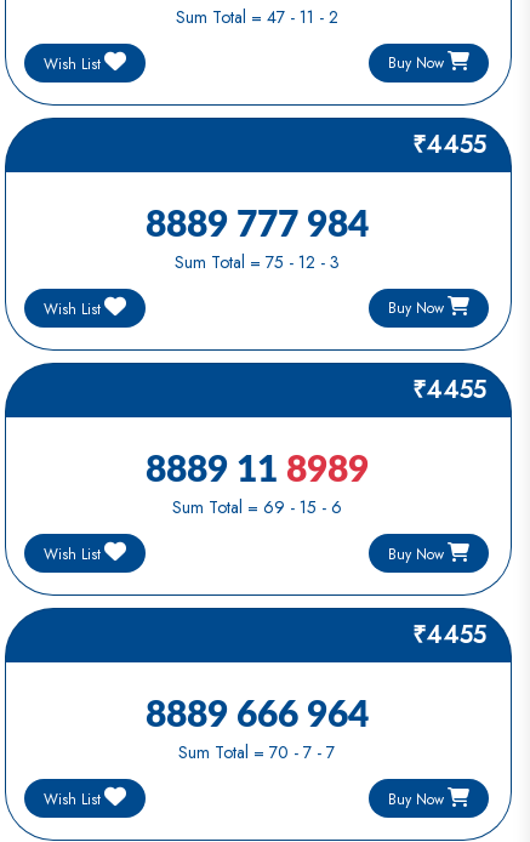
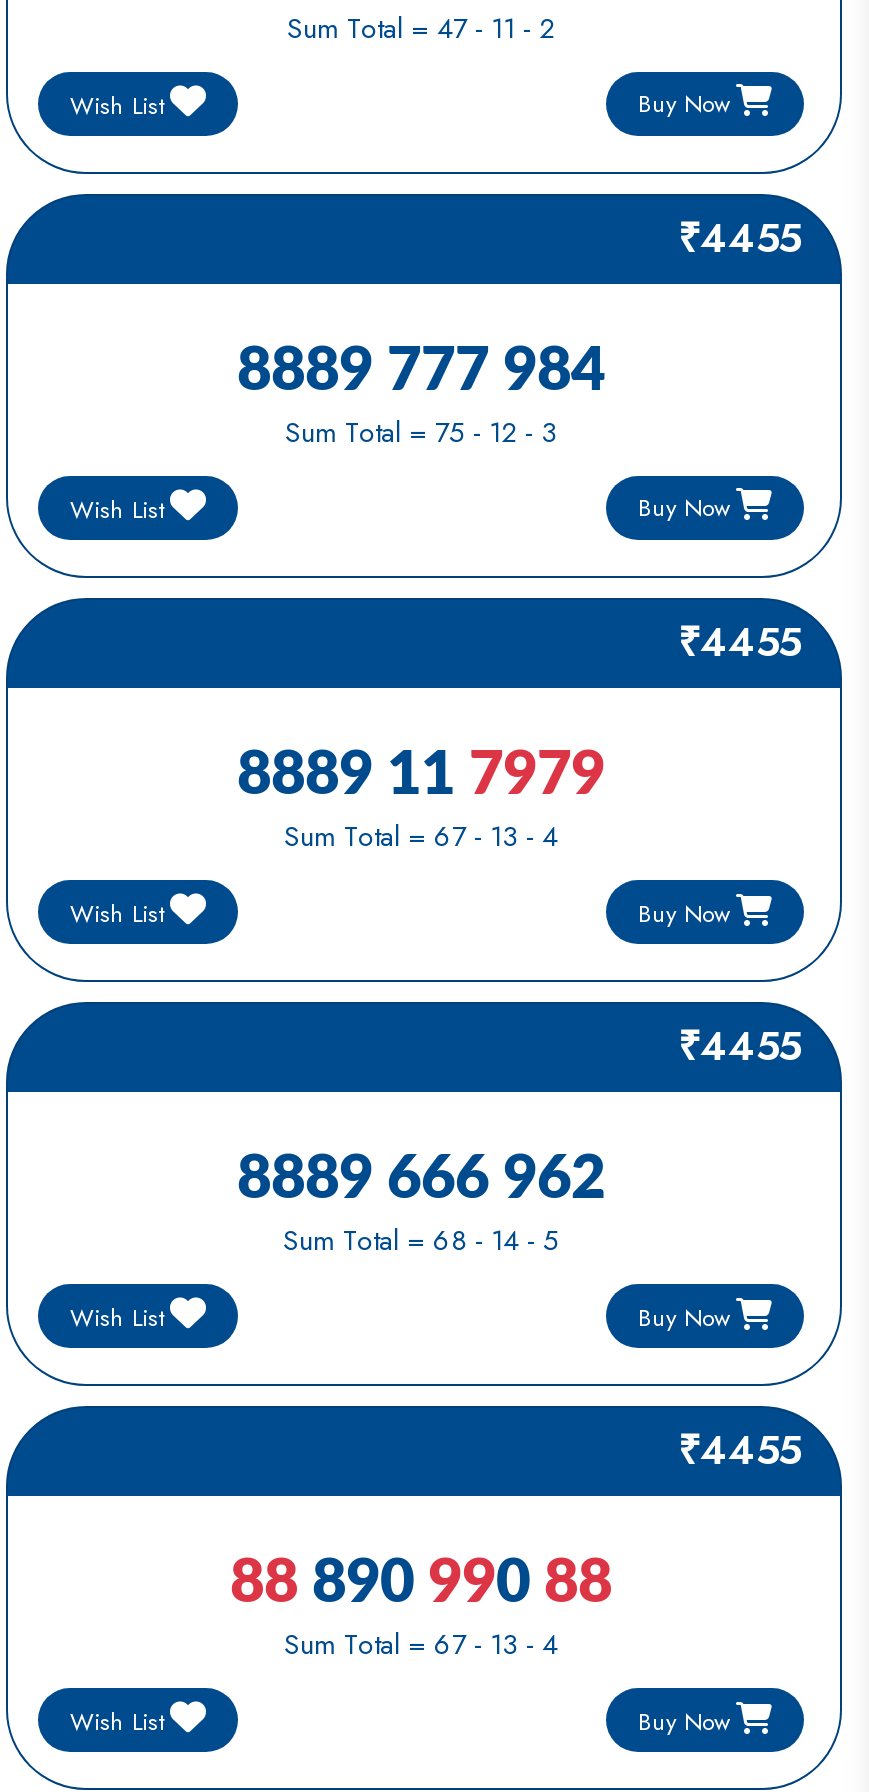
- 8889 11 8989
+ 8889 11 7979

- Sum Total = 69 - 15 - 6
+ Sum Total = 67 - 13 - 4

- 8889 666 964
- Sum Total = 70 - 7 - 7
+ 8889 666 962
+ Sum Total = 68 - 14 - 5
+ Wish List
+ Buy Now
+ ₹4455
+ 88 890 990 88
+ Sum Total = 67 - 13 - 4
